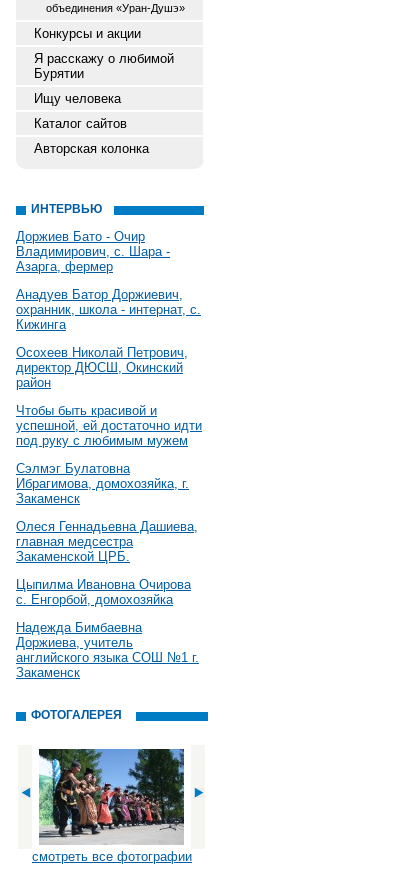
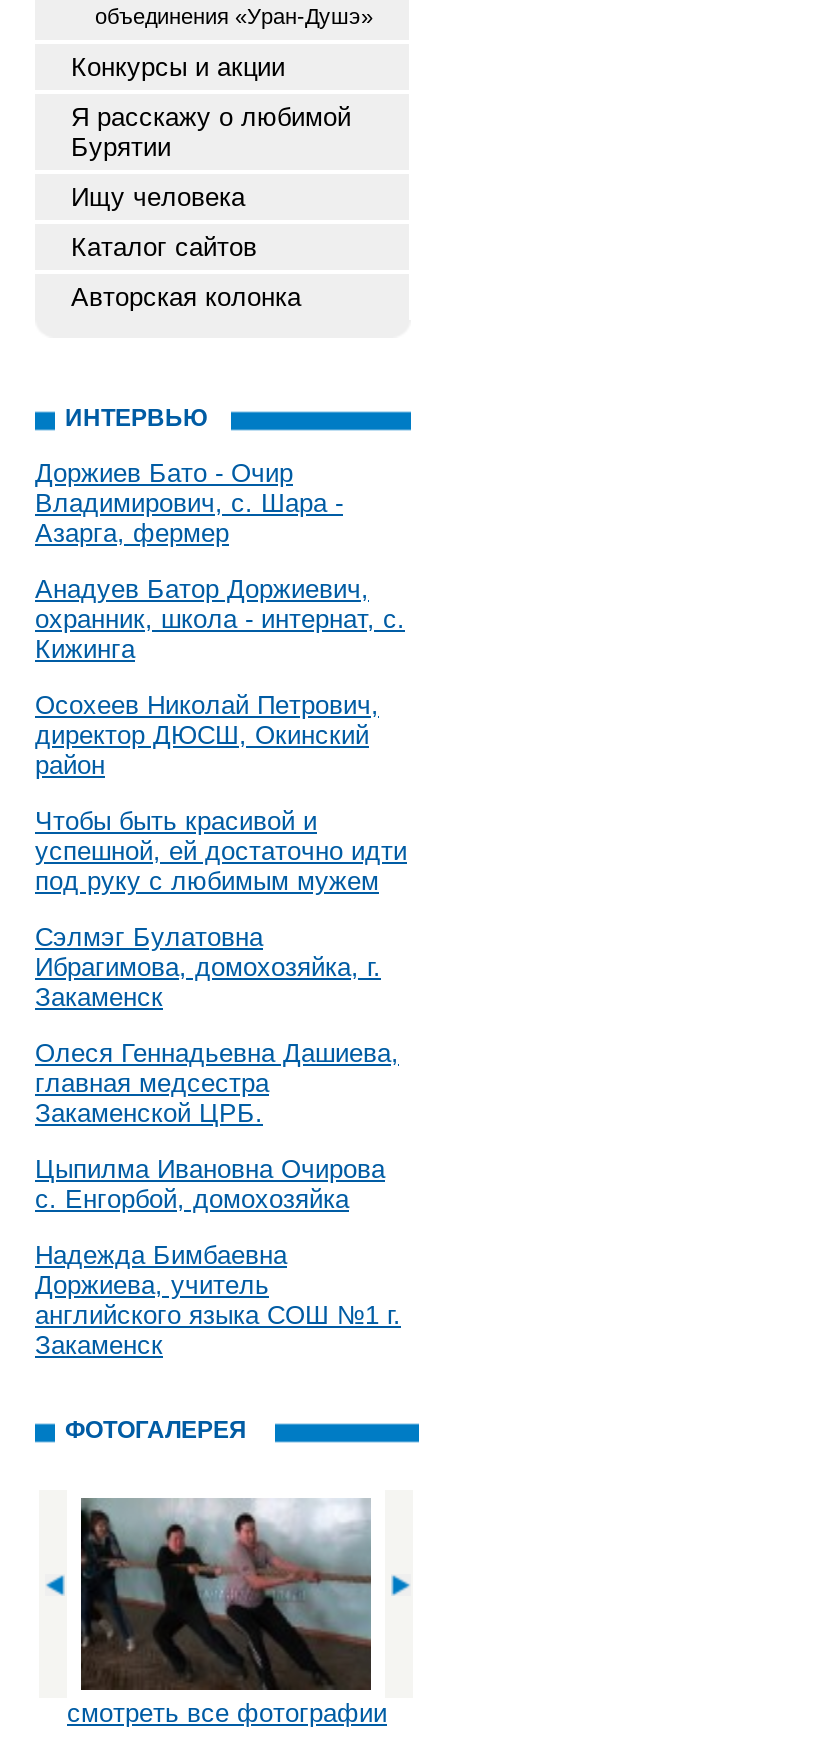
- [image]
+ [image]
